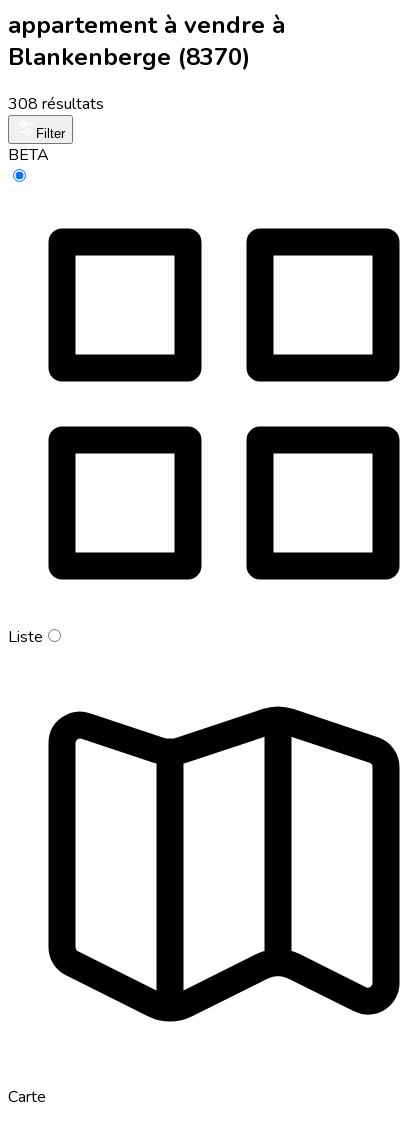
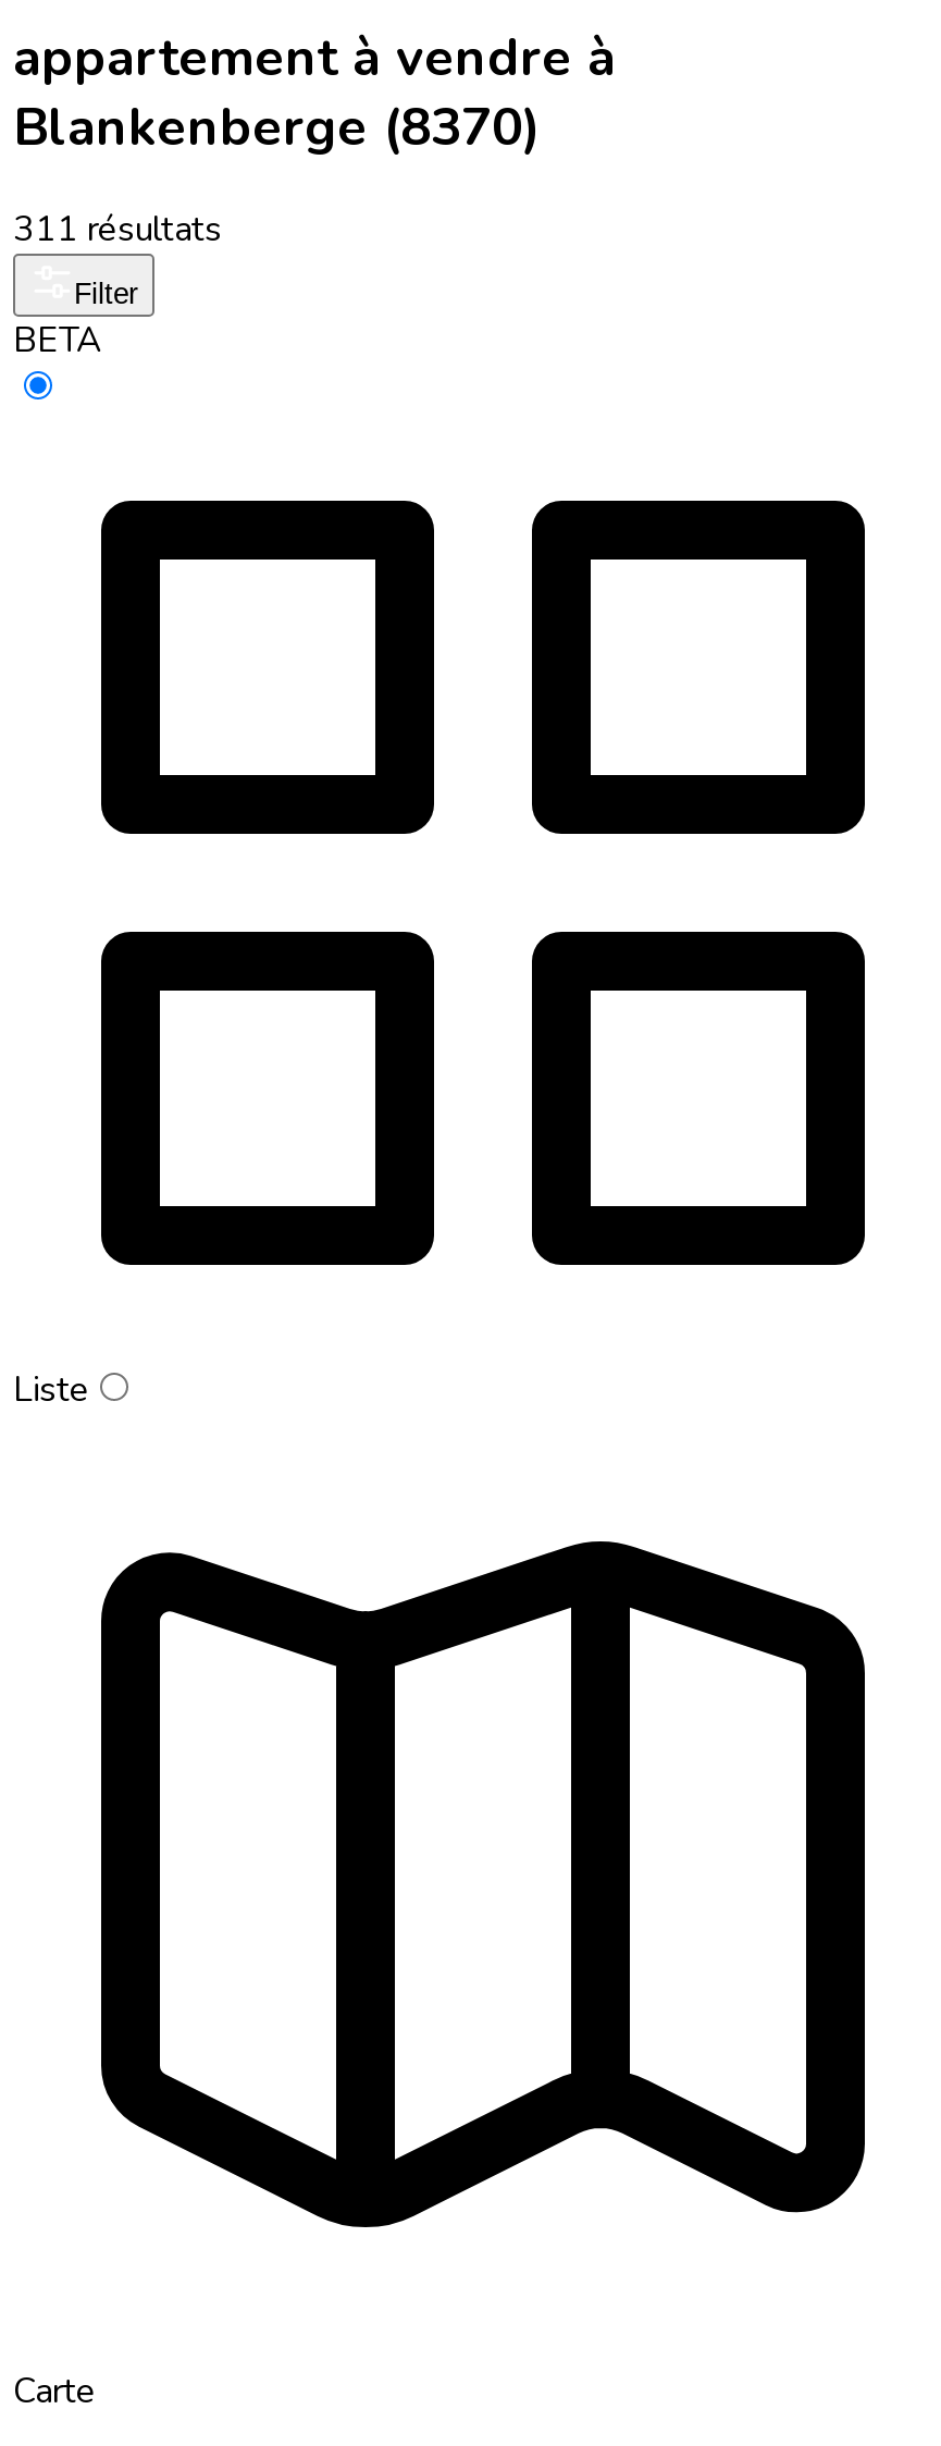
- 308 résultats
+ 311 résultats
